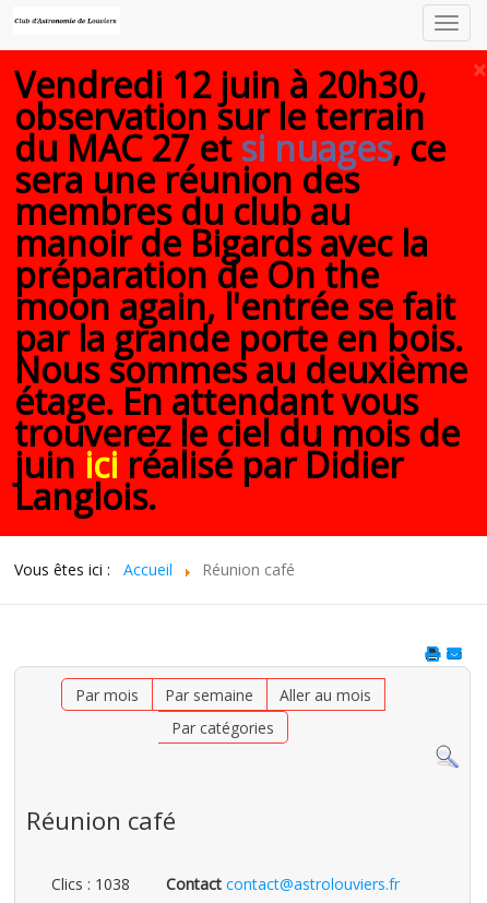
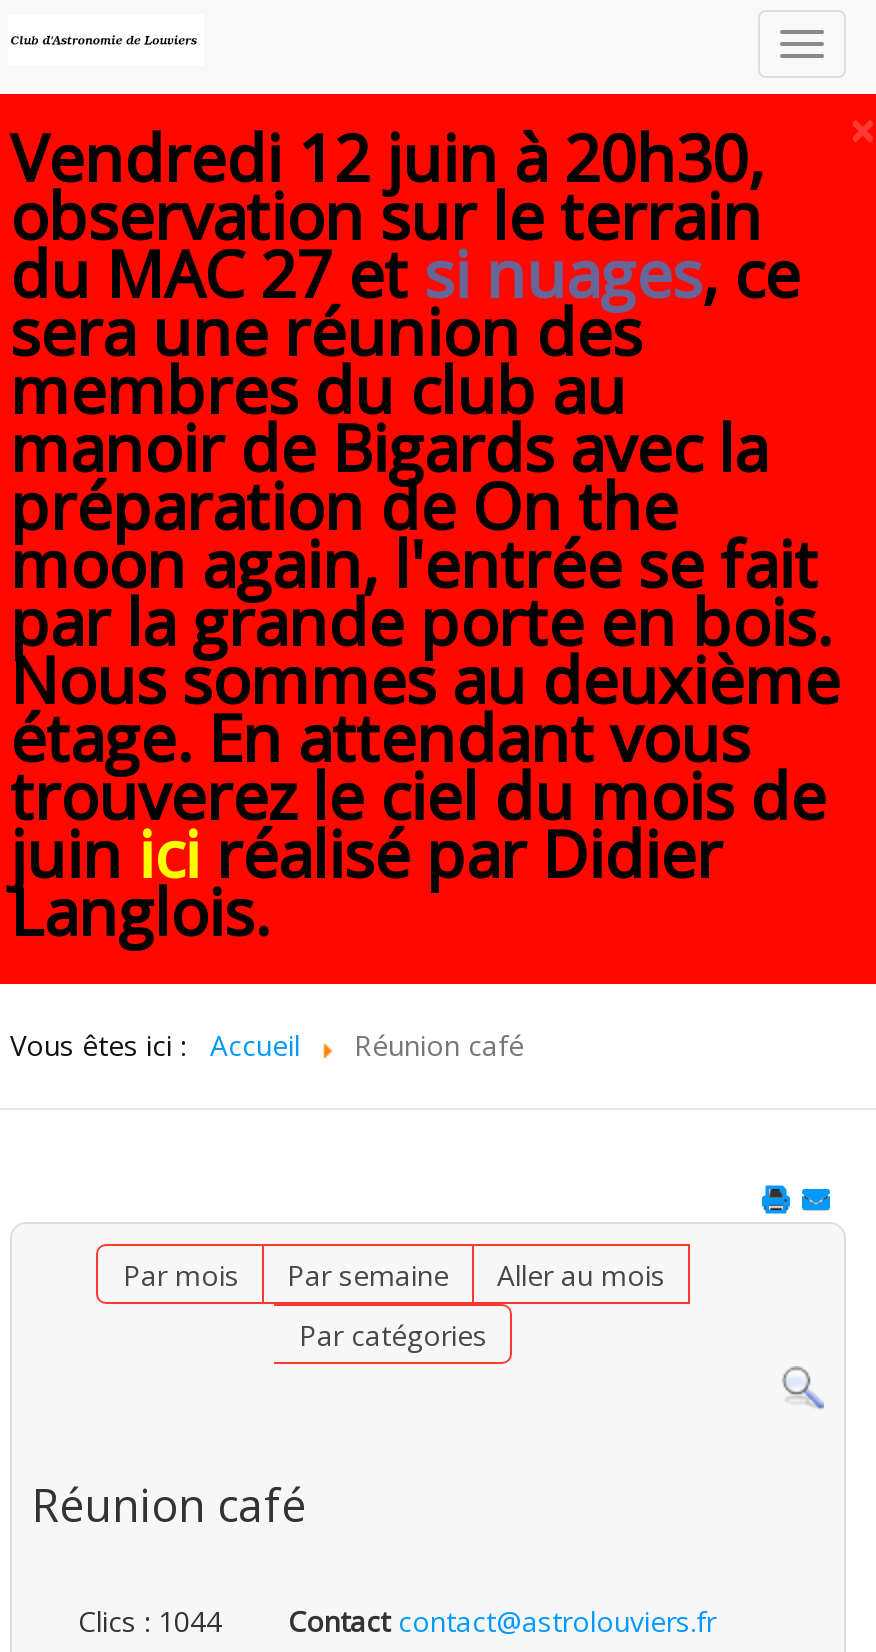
- Clics: 1038 Contact contact@astrolouviers.fr
+ Clics: 1044 Contact contact@astrolouviers.fr
